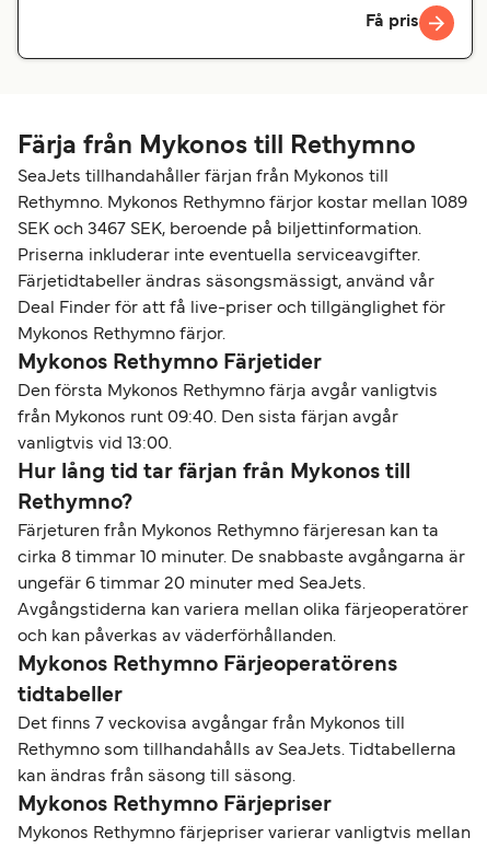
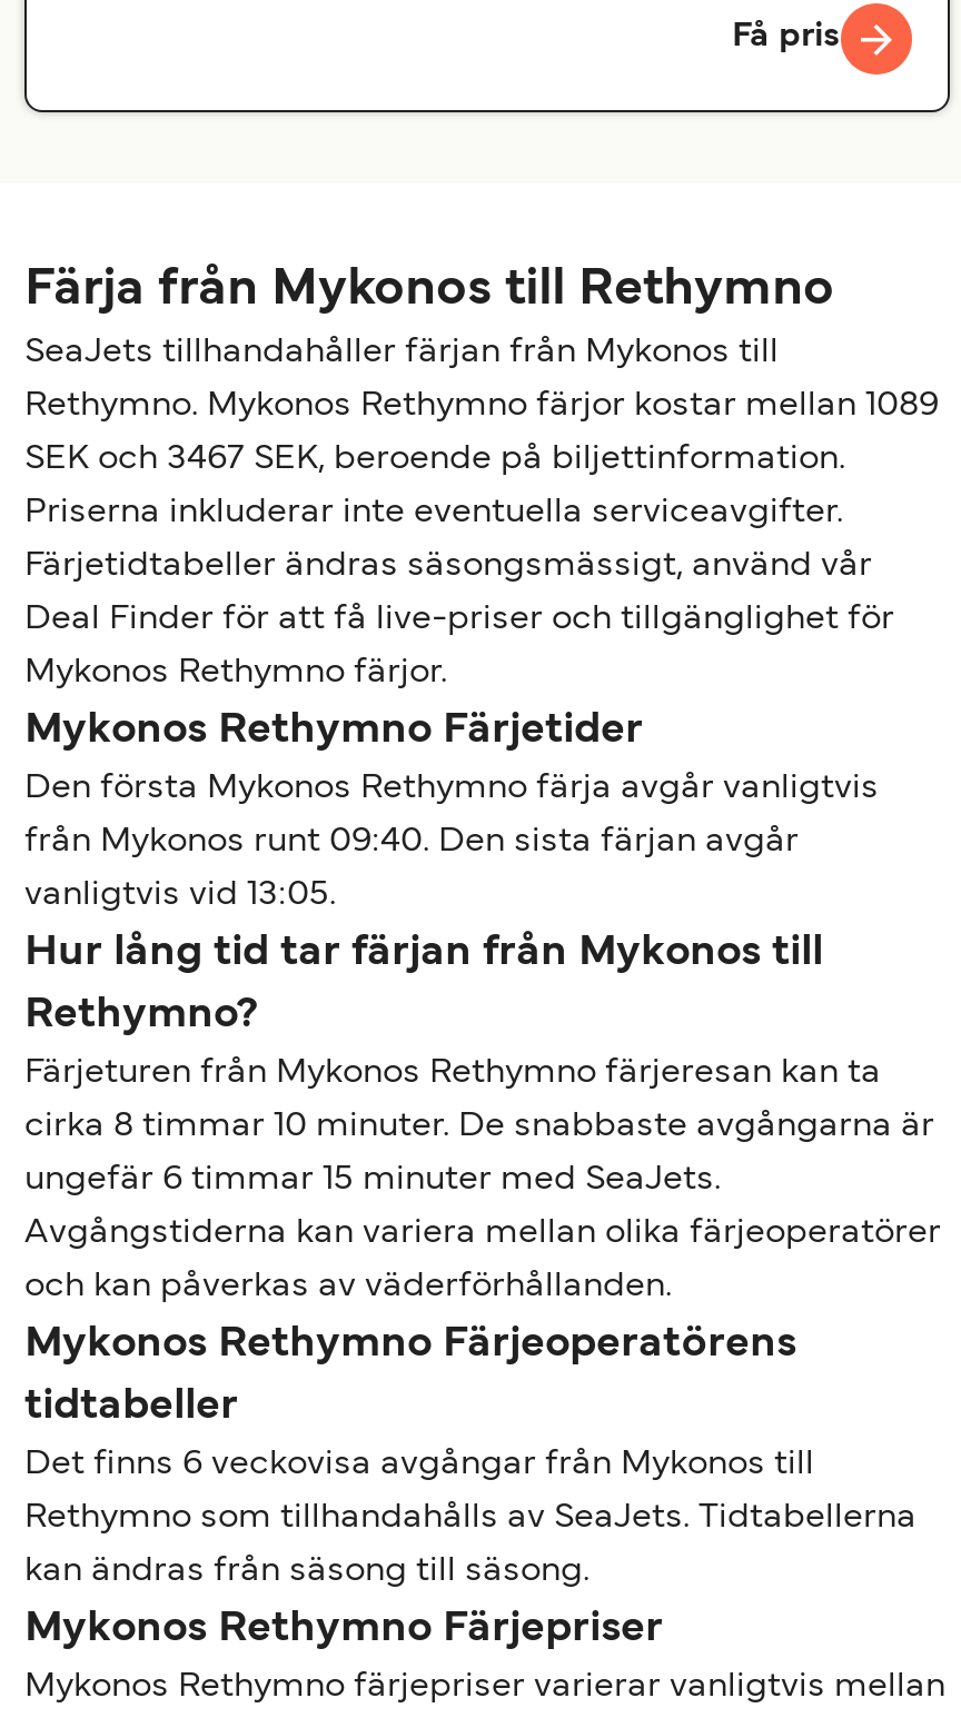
- vanligtvis vid 13:00.
+ vanligtvis vid 13:05.

- ungefär 6 timmar 20 minuter med SeaJets.
+ ungefär 6 timmar 15 minuter med SeaJets.

- Det finns 7 veckovisa avgångar från Mykonos till
+ Det finns 6 veckovisa avgångar från Mykonos till
